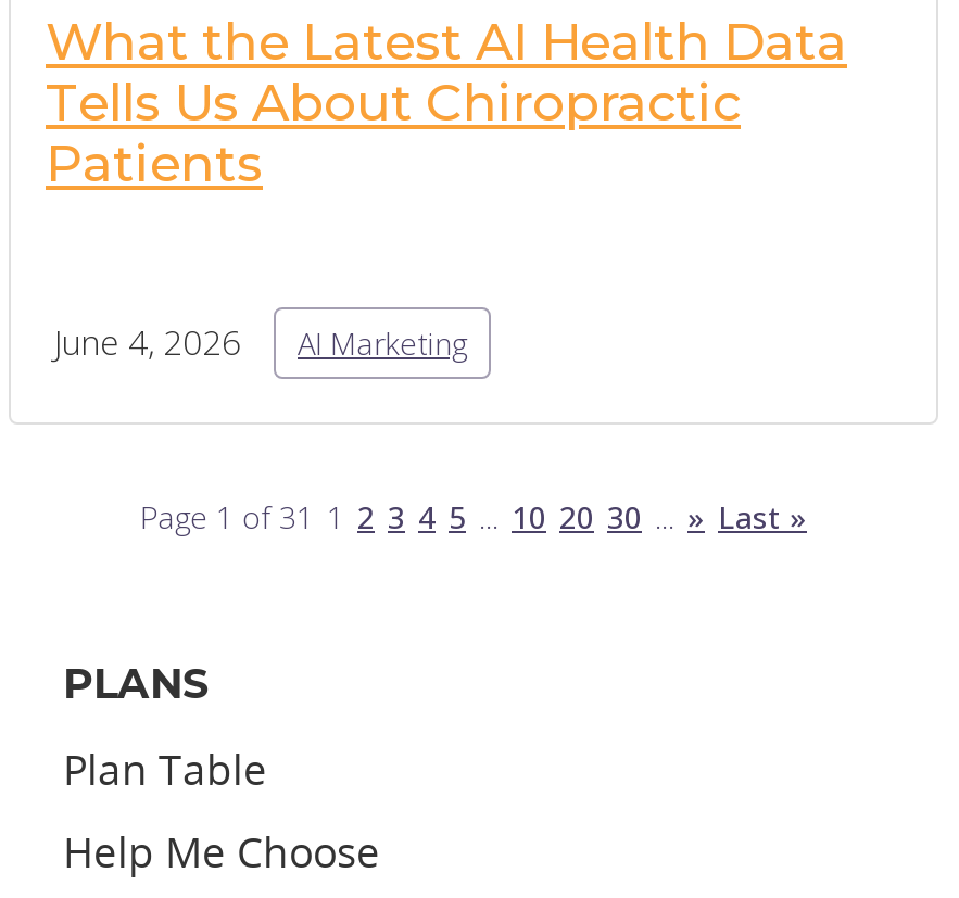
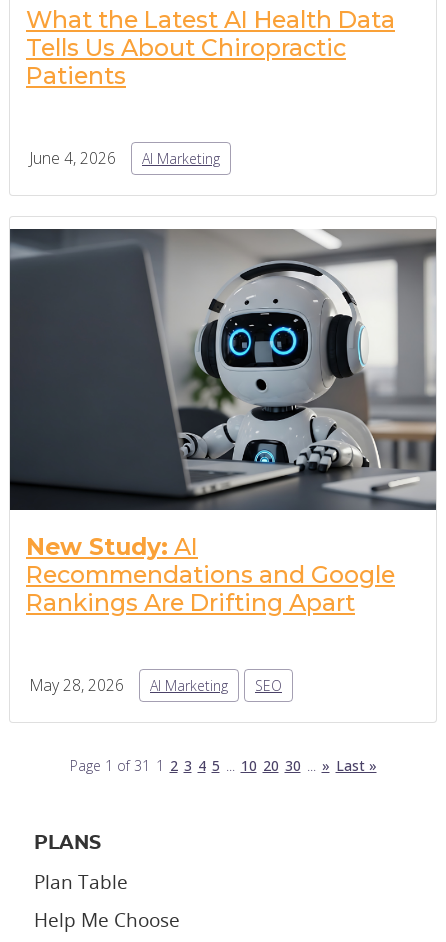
+ [image]
+ New Study: AI
+ Recommendations and Google
+ Rankings Are Drifting Apart
+ May 28, 2026
+ AI Marketing
+ SEO
